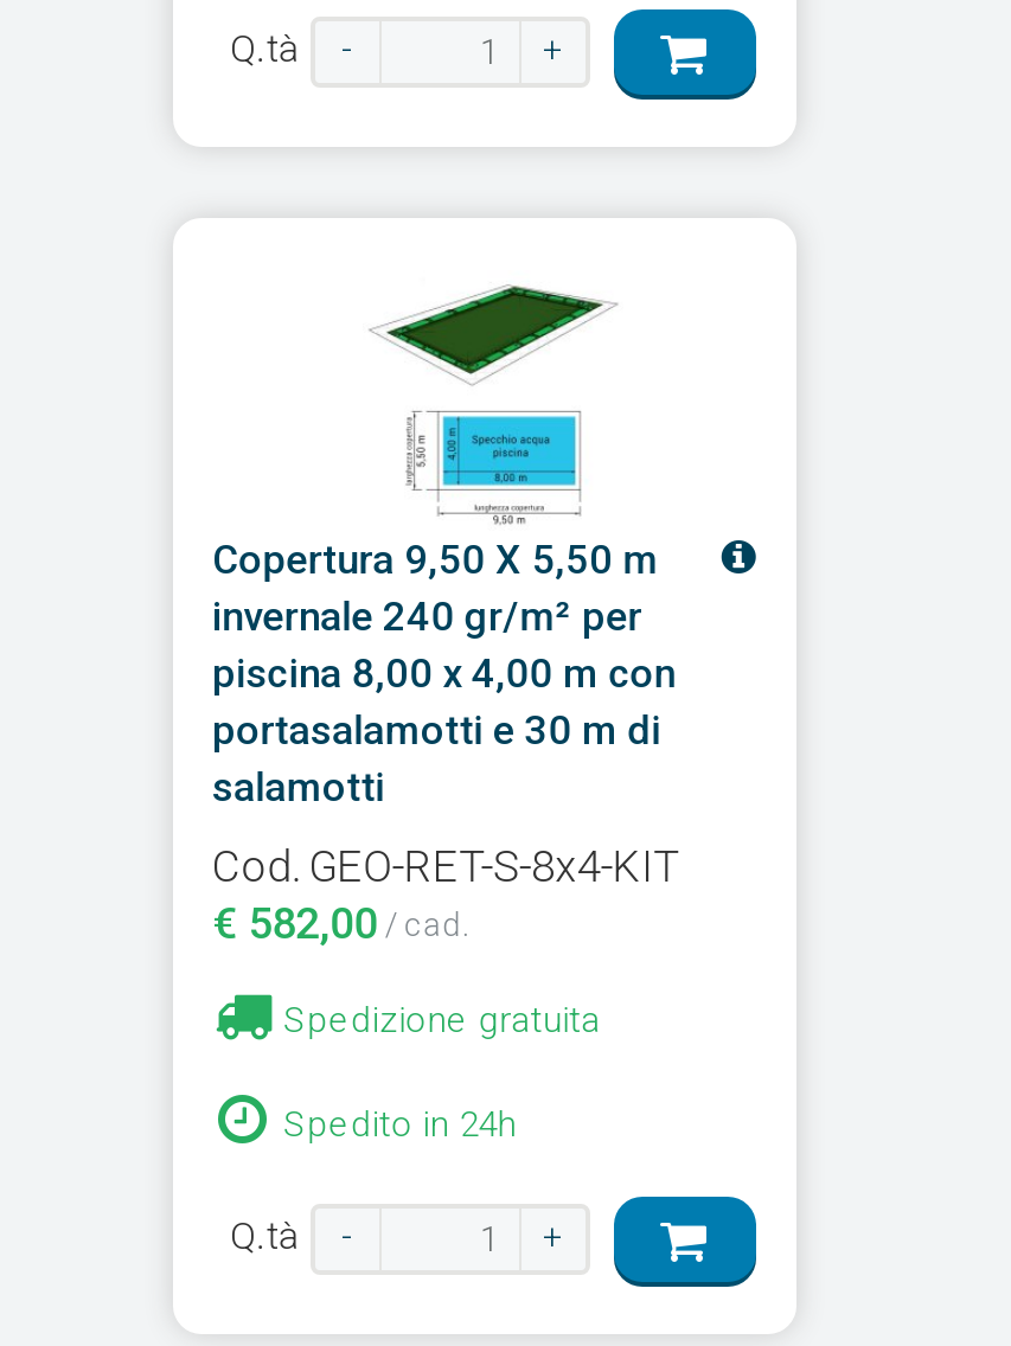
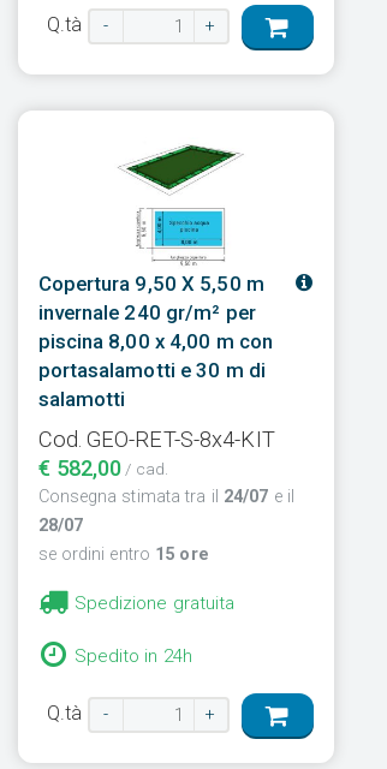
+ Consegna stimata tra il 24/07 e il
+ 28/07
+ se ordini entro 15 ore
